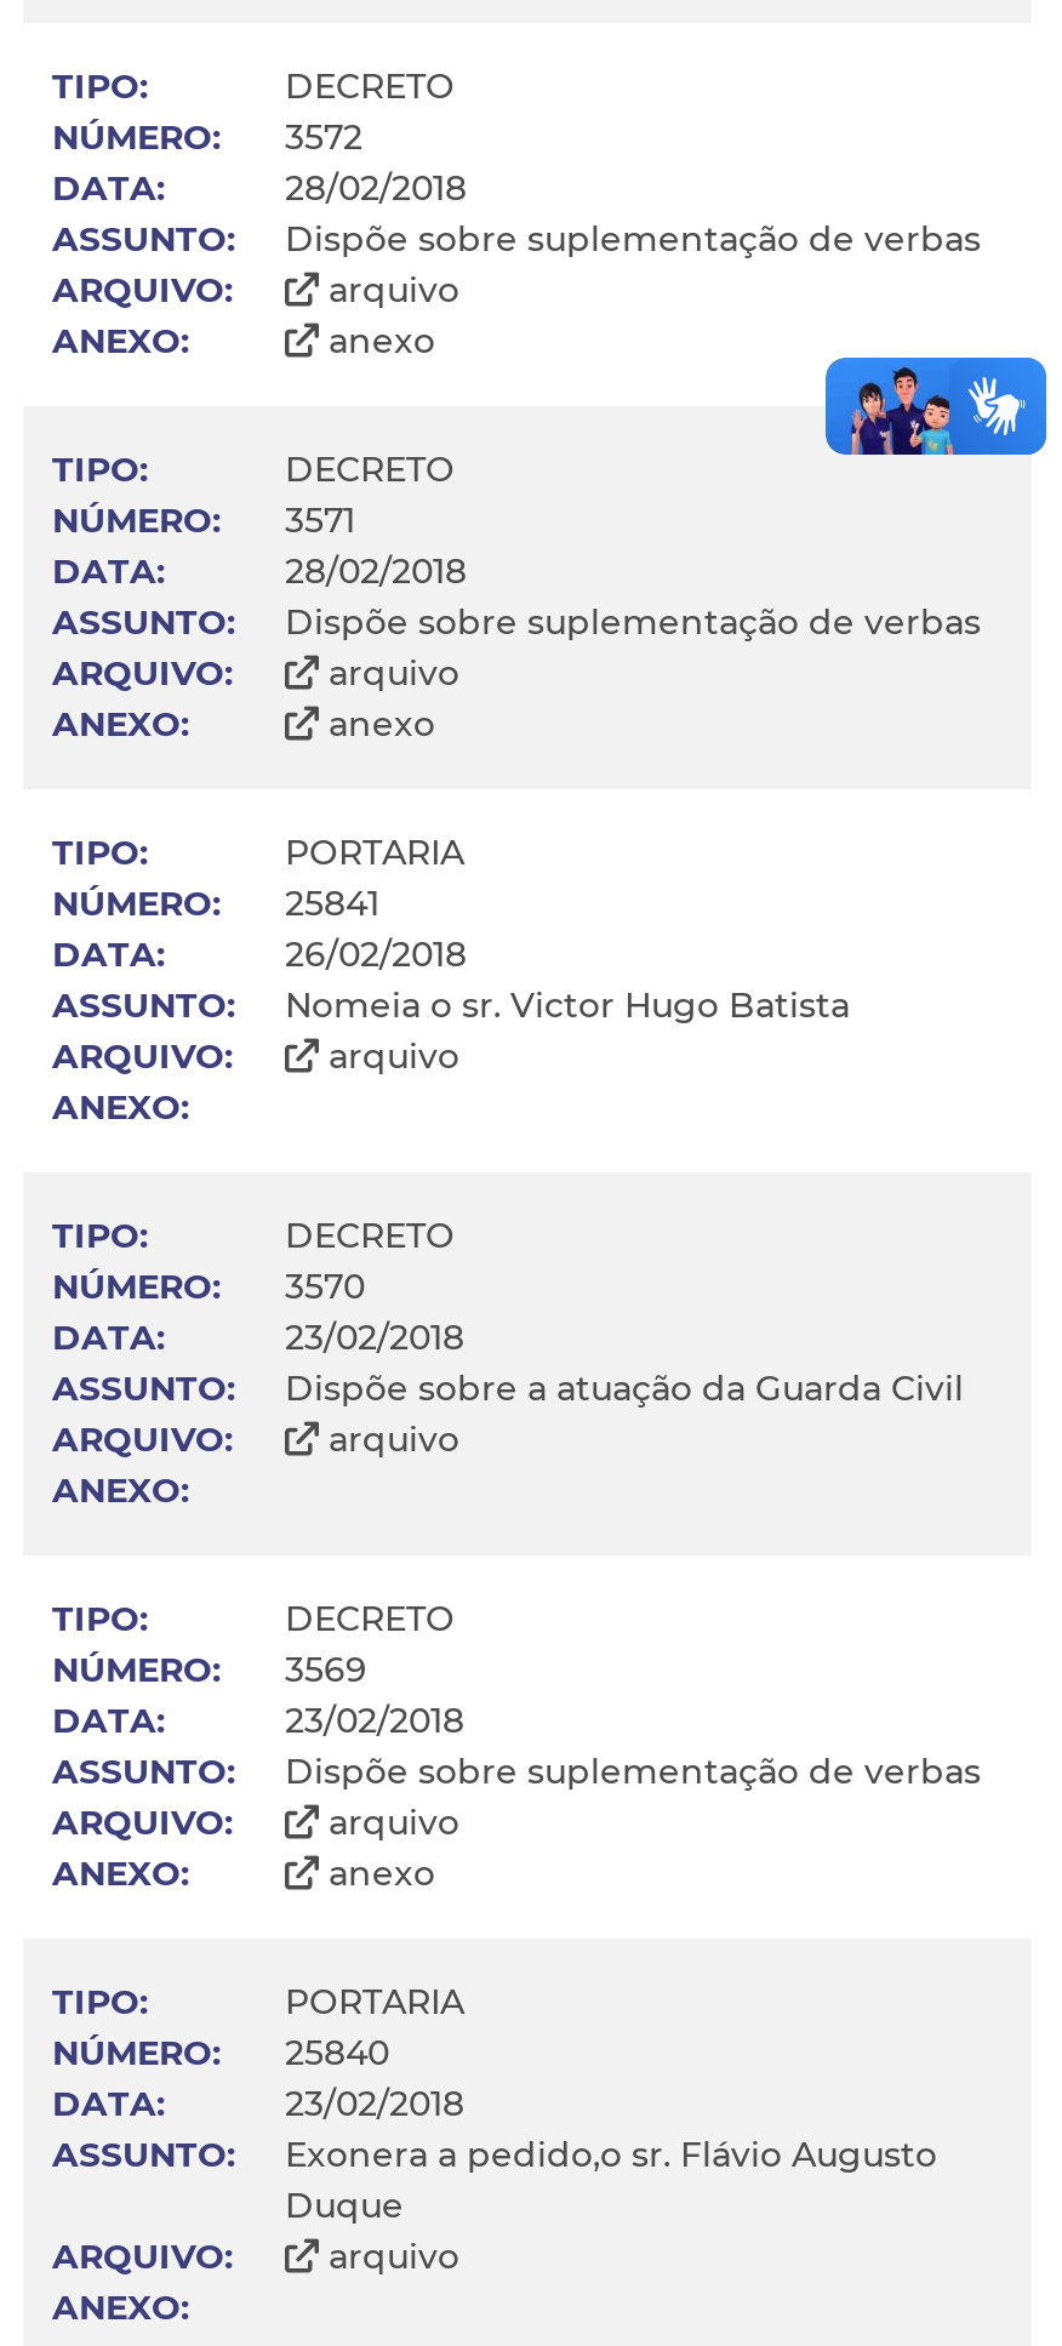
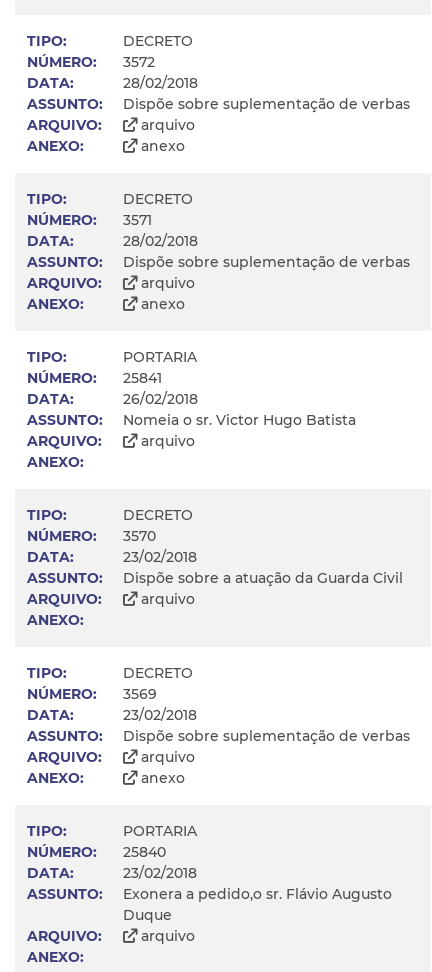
- [image]
